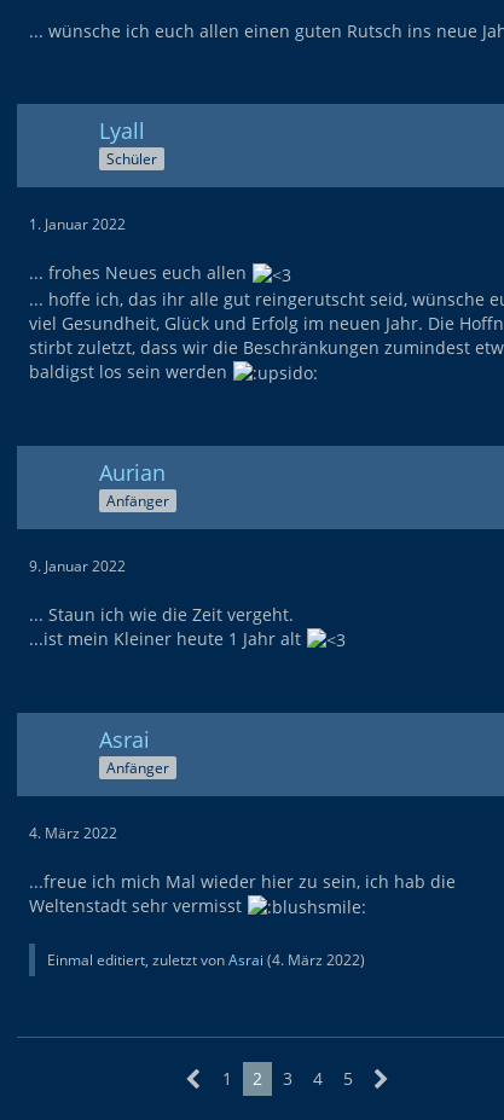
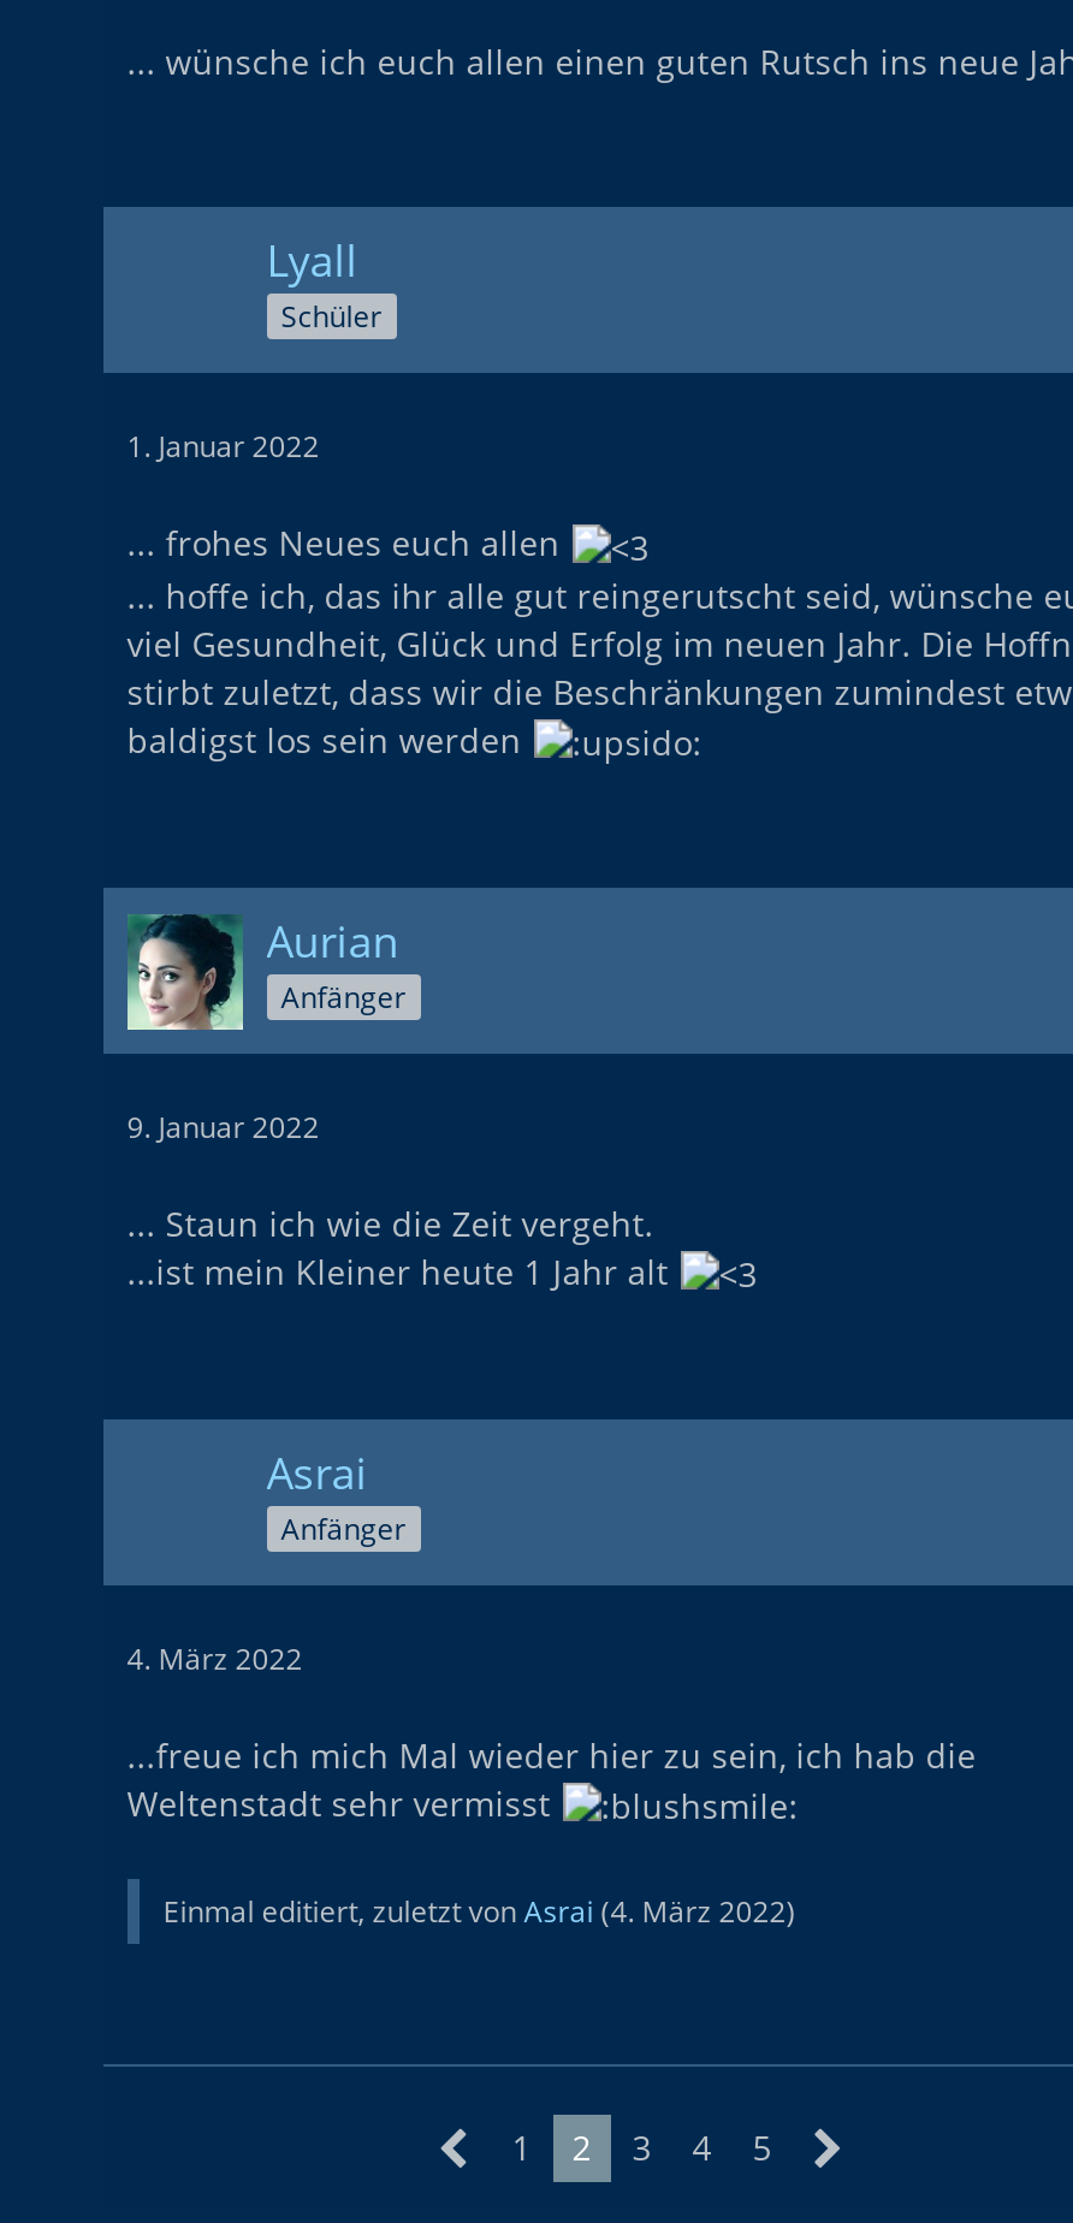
+ [image]
